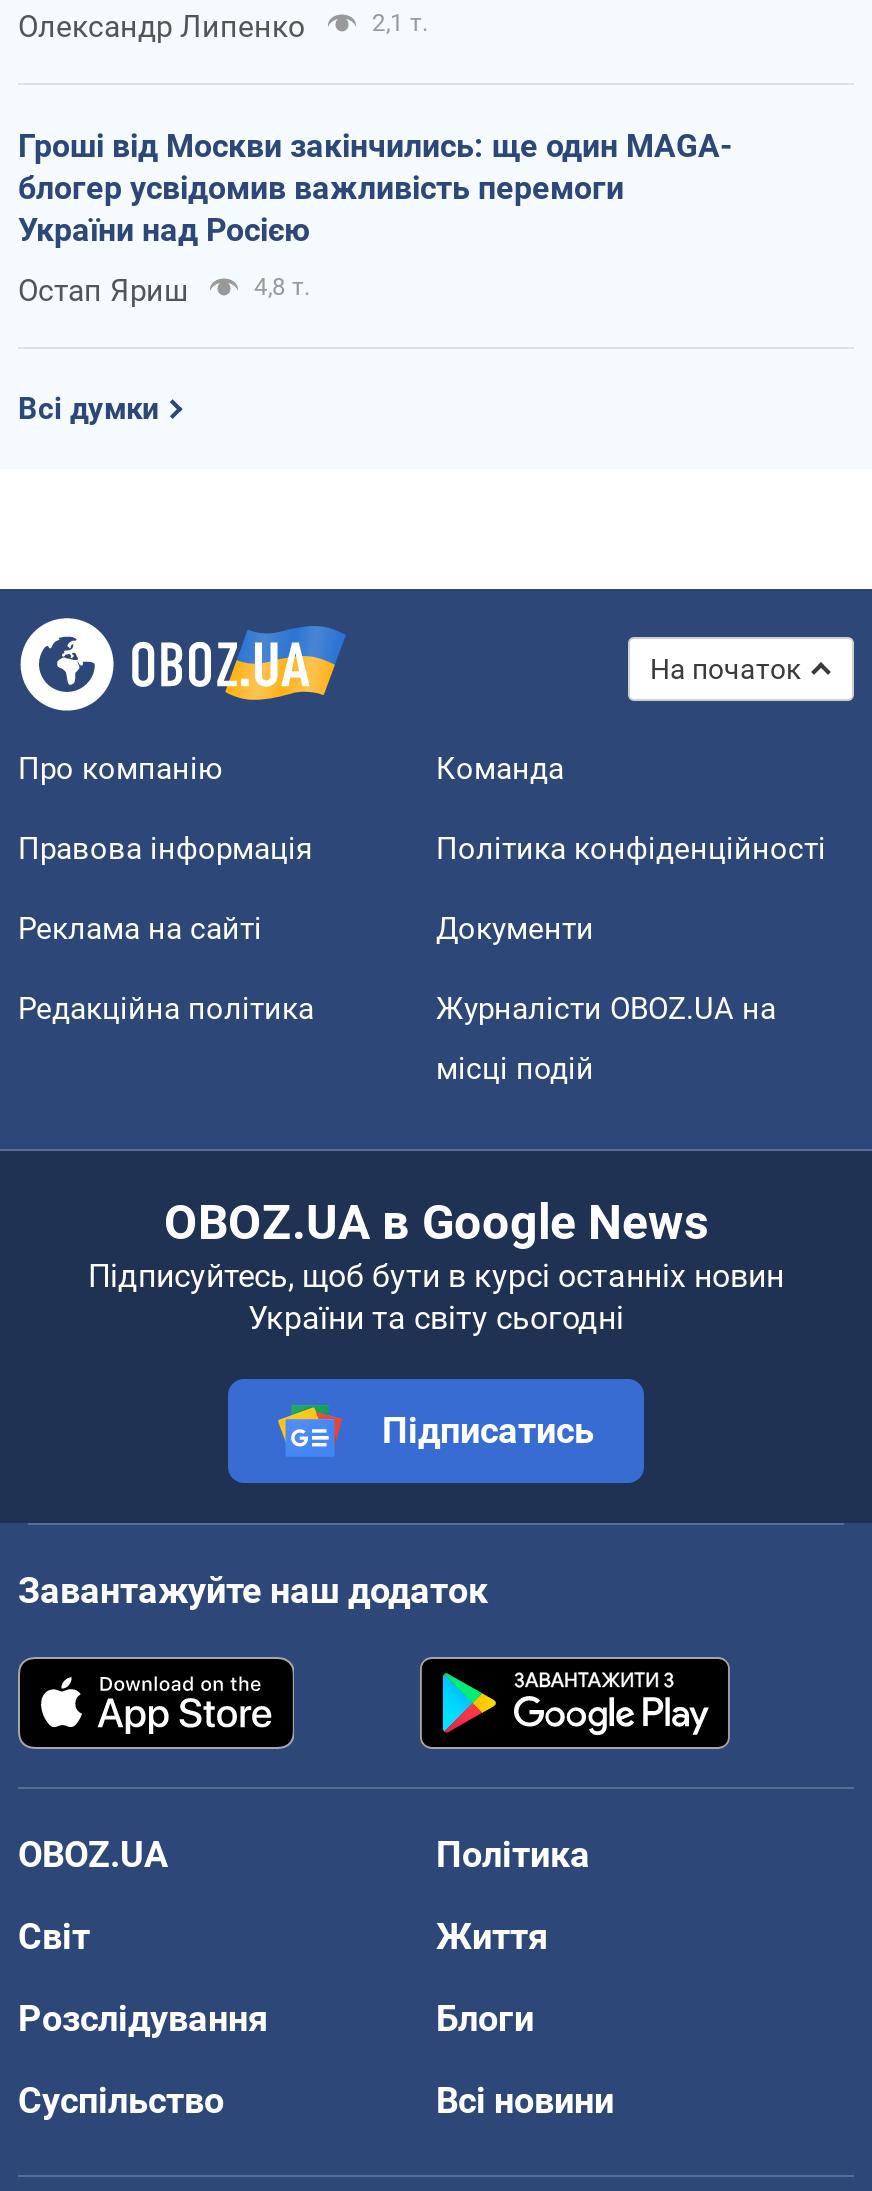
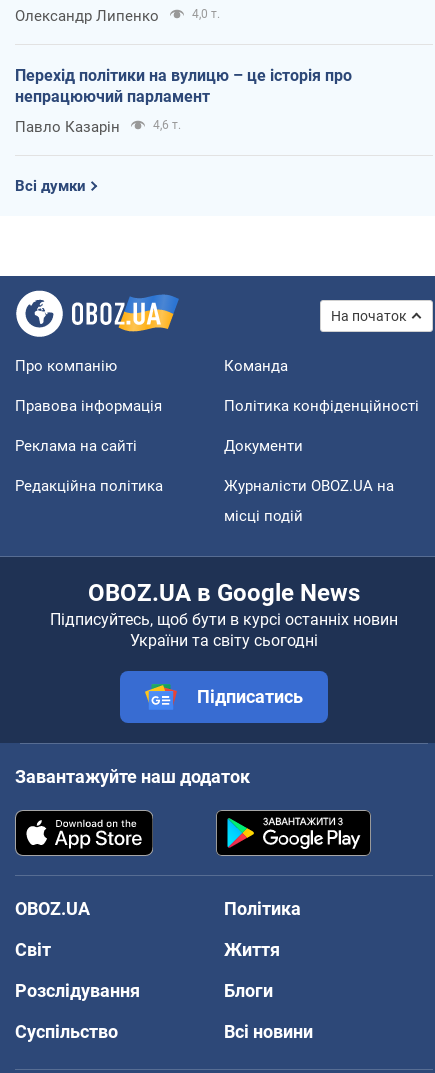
- 2,1 т.
+ 4,0 т.

- Гроші від Москви закінчились: ще один MAGA-
- блогер усвідомив важливість перемоги
- України над Росією
+ Перехід політики на вулицю – це історія про
+ непрацюючий парламент

- Остап Яриш
- 4,8 т.
+ Павло Казарін
+ 4,6 т.
